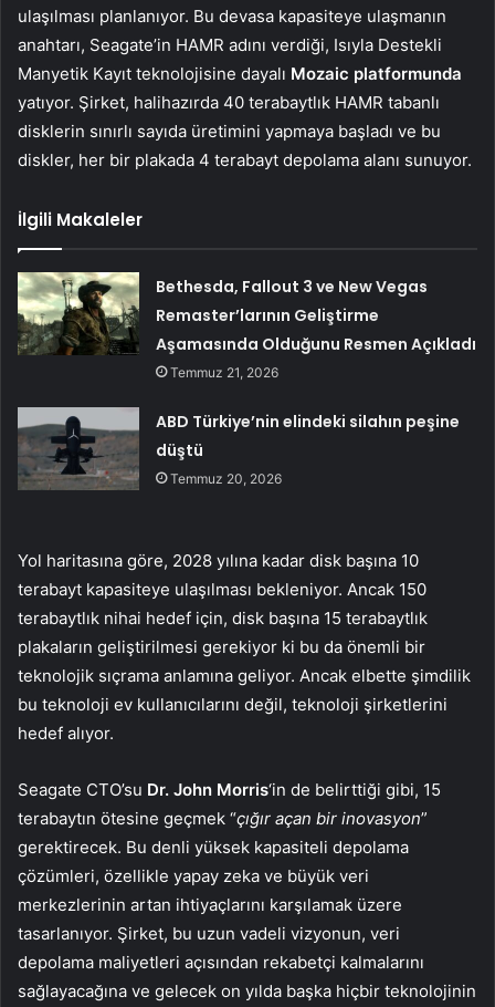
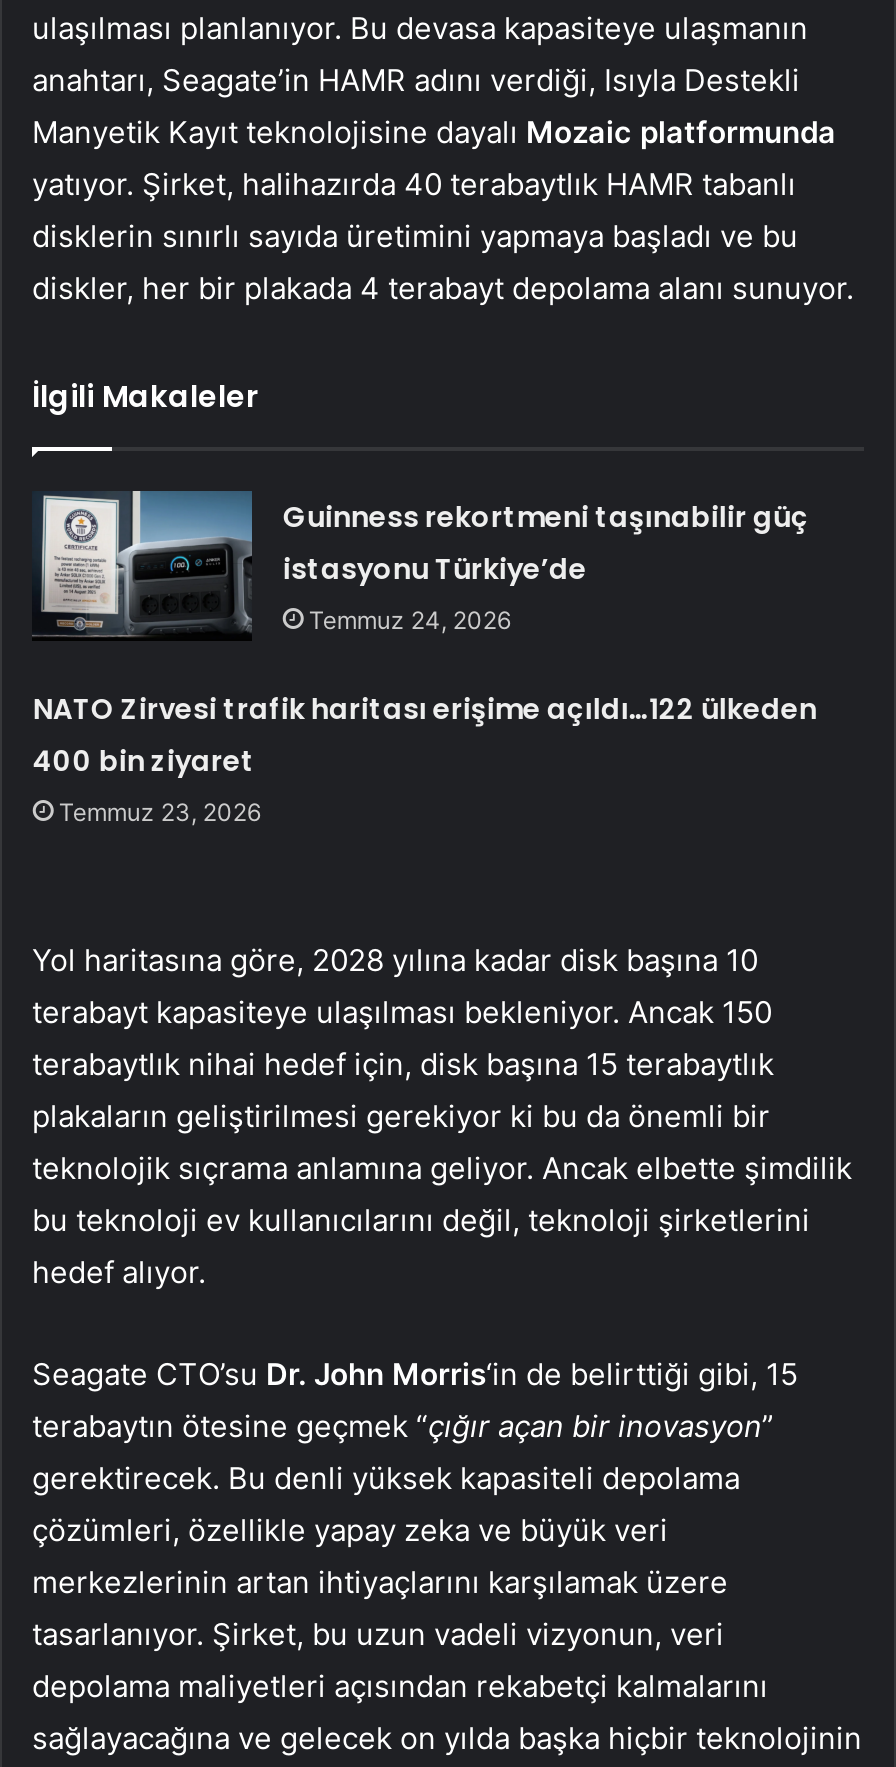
- [image]
- Bethesda, Fallout 3 ve New Vegas
- Remaster’larının Geliştirme
- Aşamasında Olduğunu Resmen Açıkladı
- Temmuz 21, 2026
+ [image]
+ Guinness rekortmeni taşınabilir güç
+ istasyonu Türkiye’de
+ Temmuz 24, 2026

- ABD Türkiye’nin elindeki silahın peşine
- düştü
- Temmuz 20, 2026
+ NATO Zirvesi trafik haritası erişime açıldı…122 ülkeden
+ 400 bin ziyaret
+ Temmuz 23, 2026
